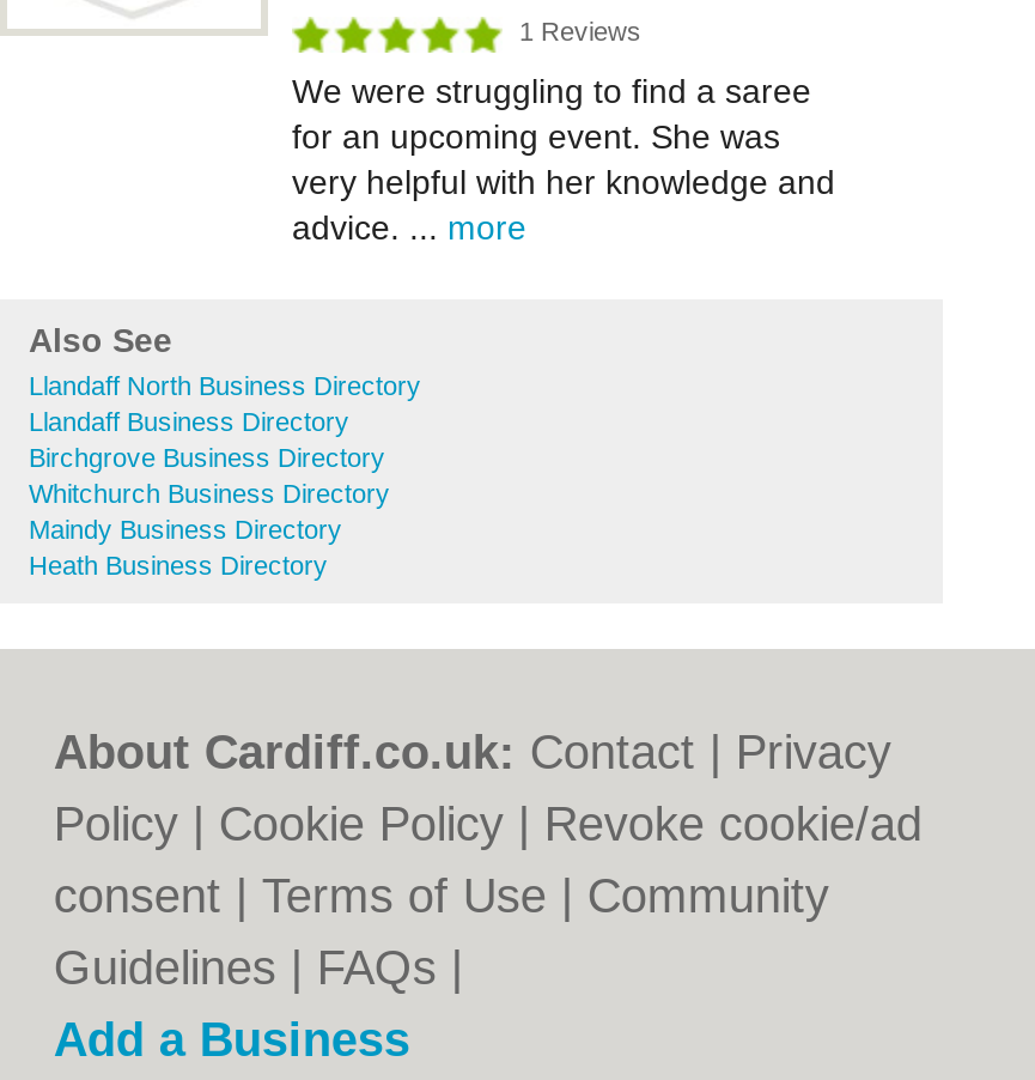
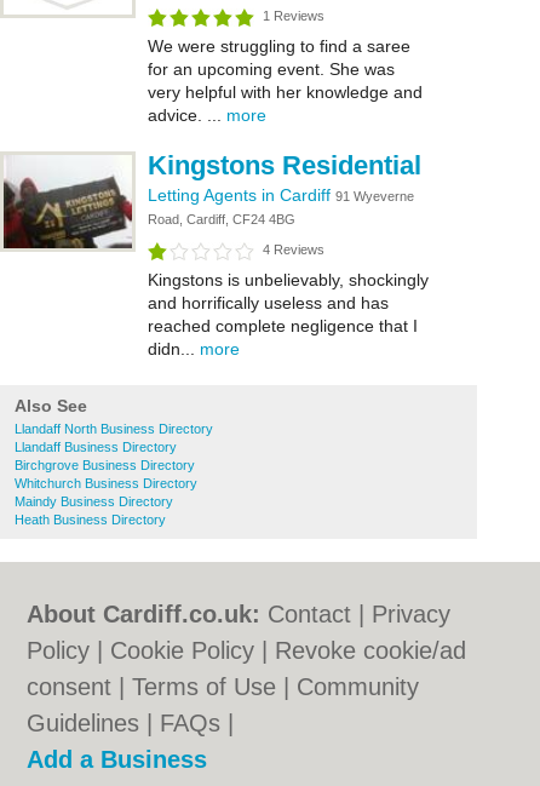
+ [image]
+ Kingstons Residential
+ Letting Agents in Cardiff 91 Wyeverne
+ Road, Cardiff, CF24 4BG
+ 4 Reviews
+ Kingstons is unbelievably, shockingly
+ and horrifically useless and has
+ reached complete negligence that I
+ didn... more
